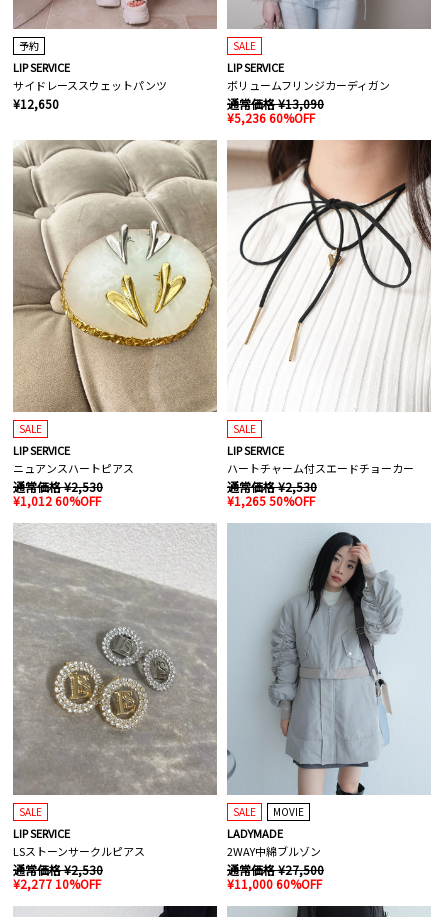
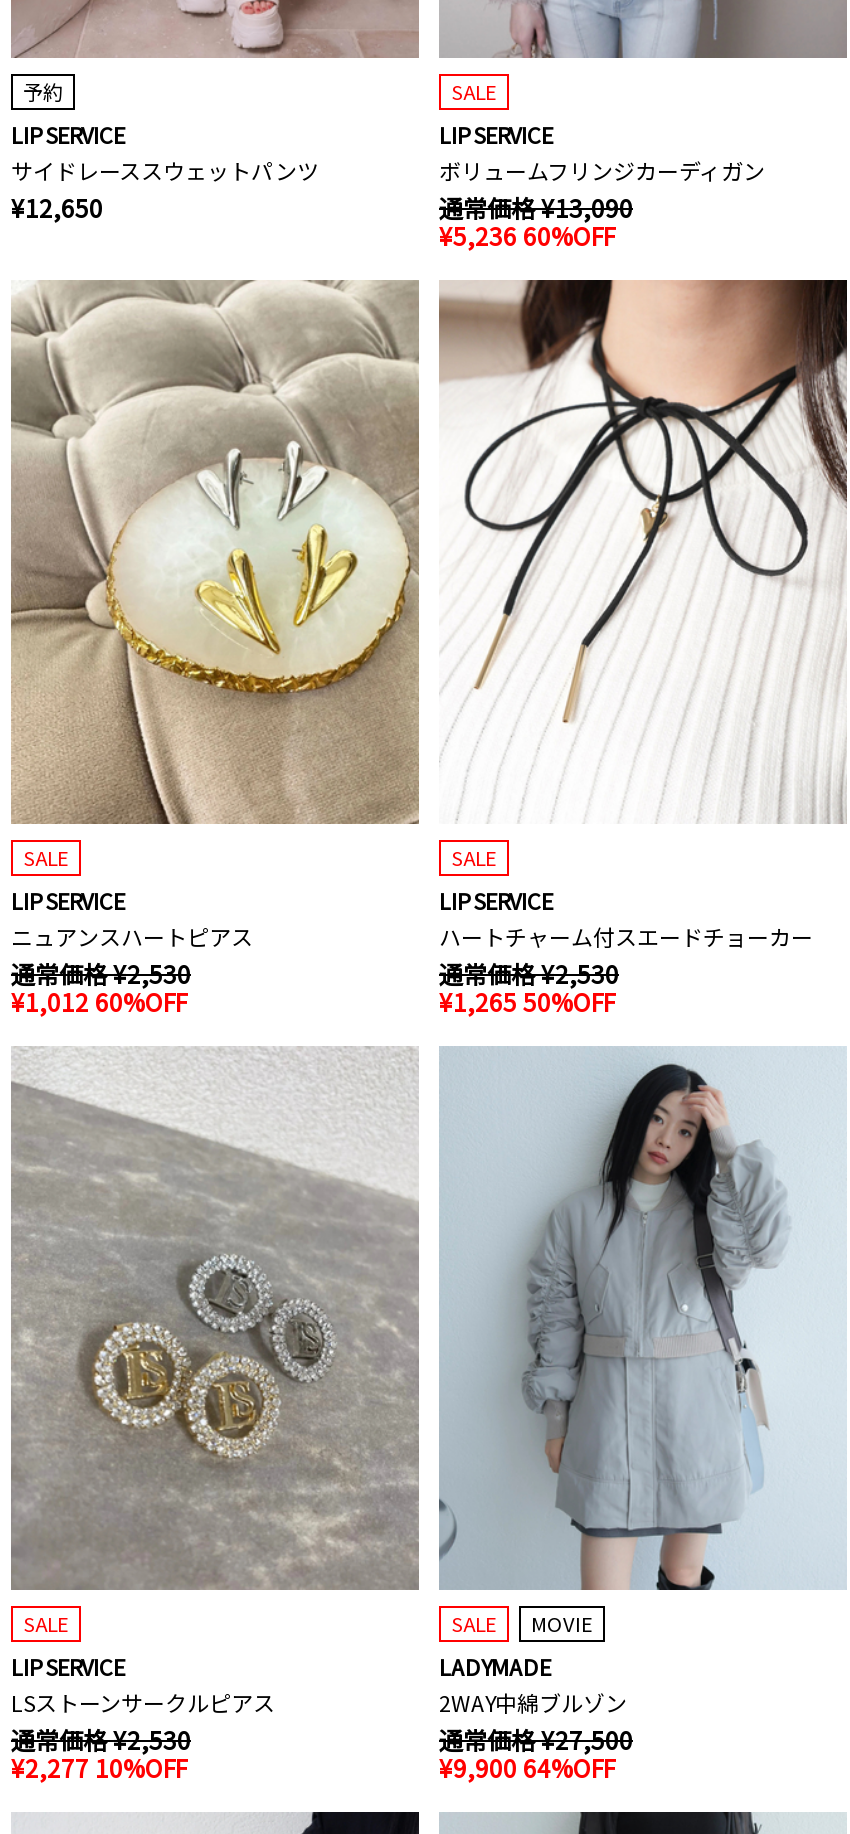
- ¥11,000 60%OFF
+ ¥9,900 64%OFF
